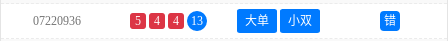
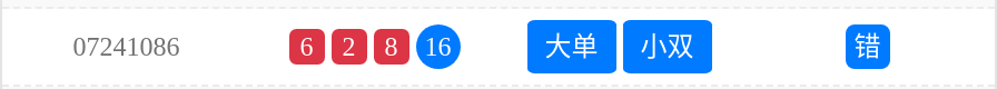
- 07220936
+ 07241086

- 5
+ 6

- 4
+ 2

- 4
+ 8

- 13
+ 16
